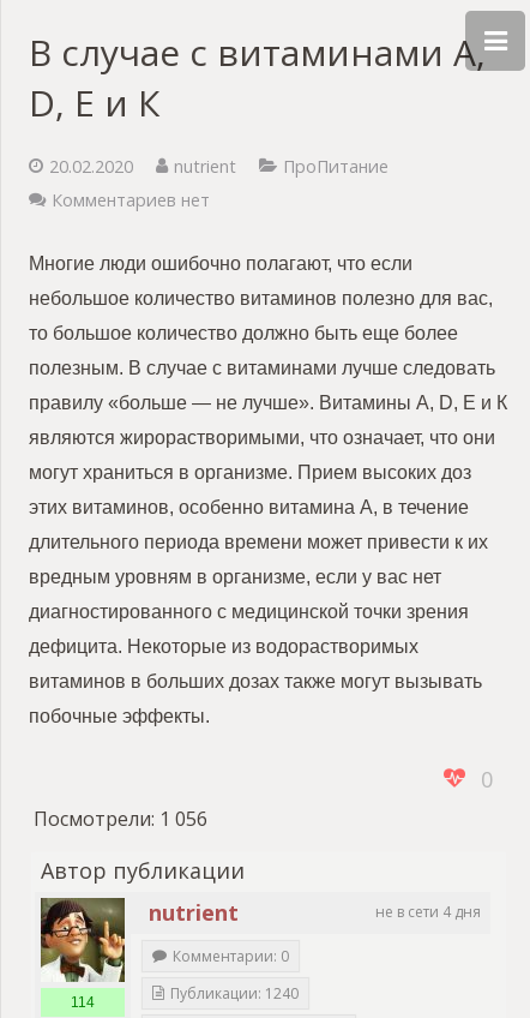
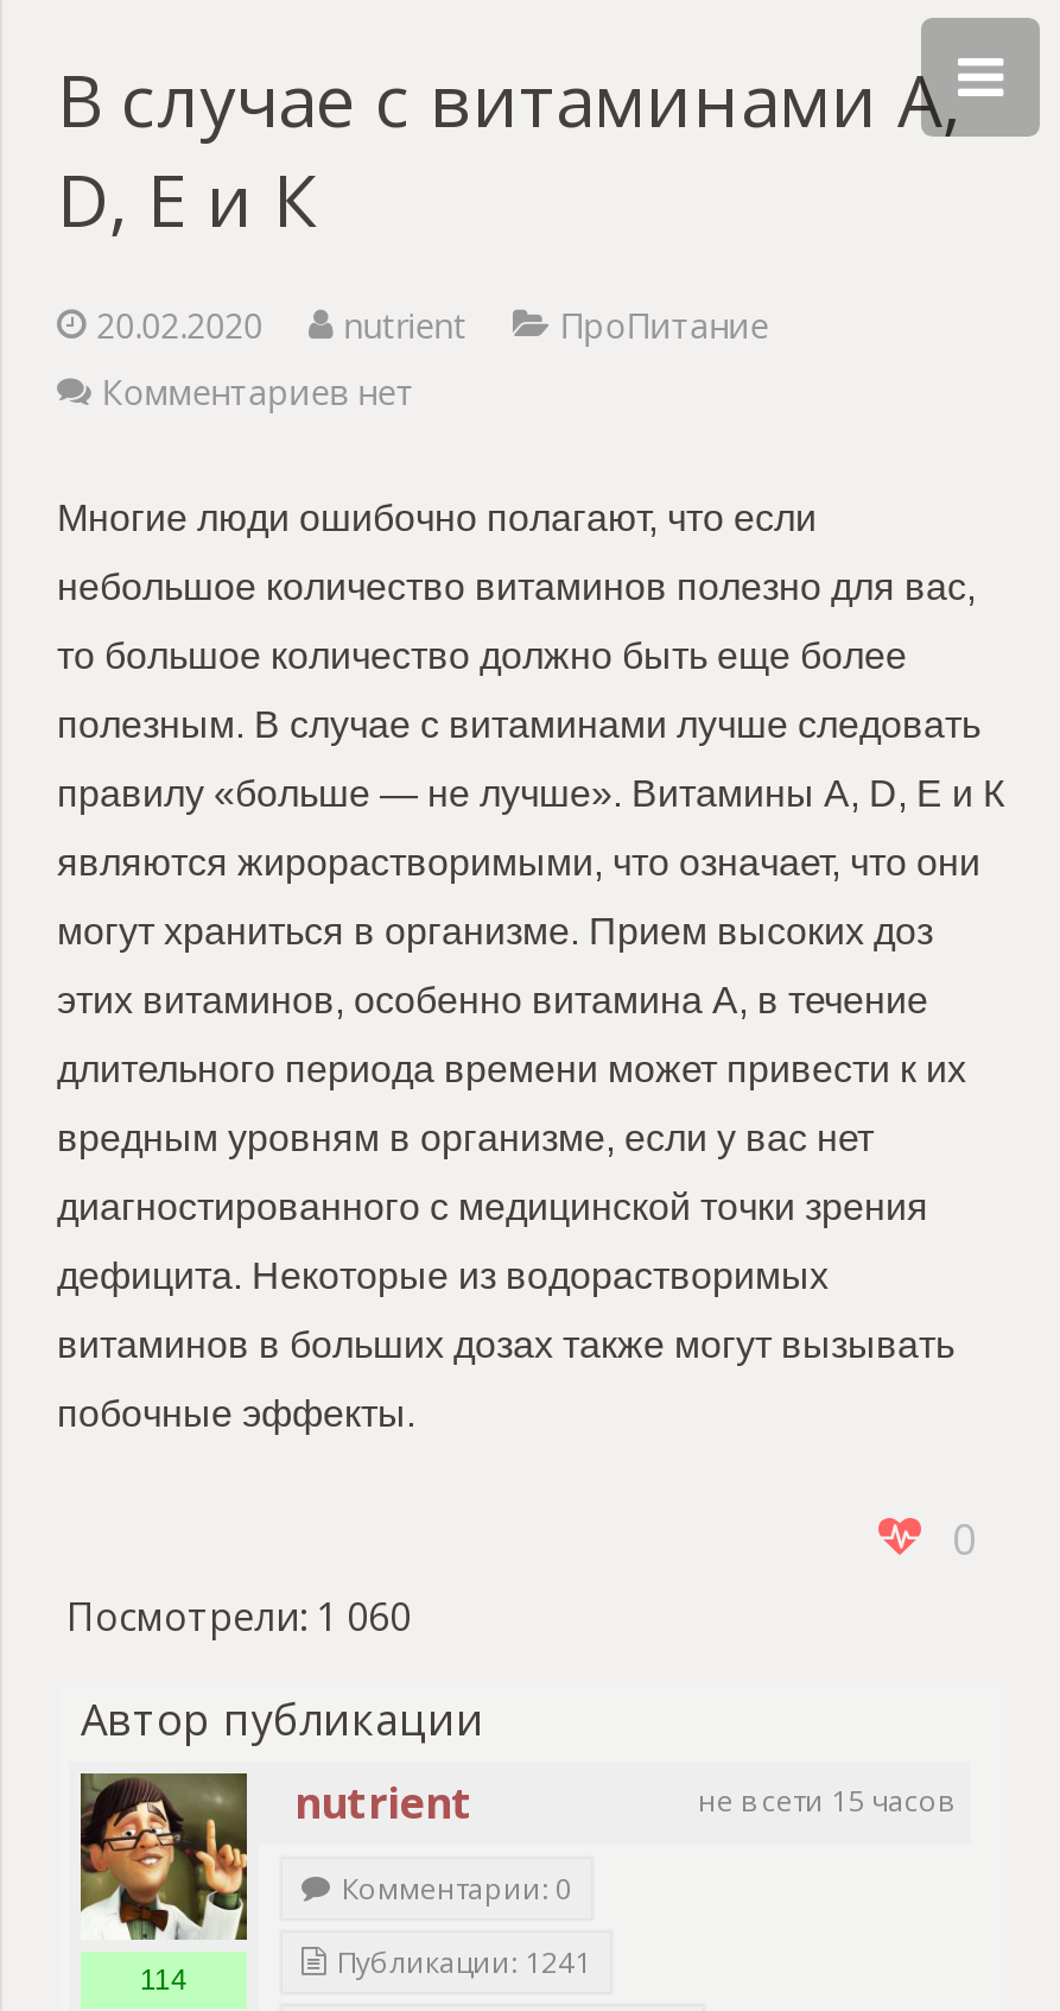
- Посмотрели: 1 056
+ Посмотрели: 1 060

- не в сети 4 дня
+ не в сети 15 часов

- Публикации: 1240
+ Публикации: 1241
